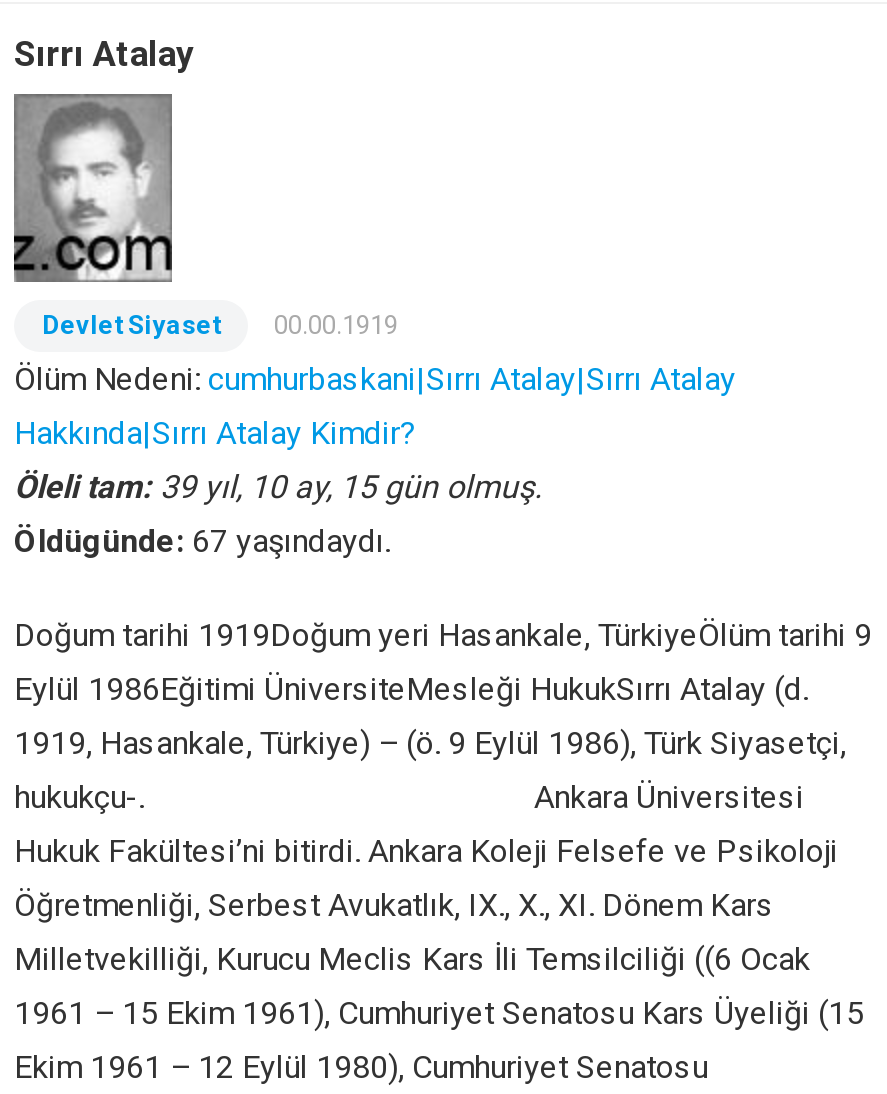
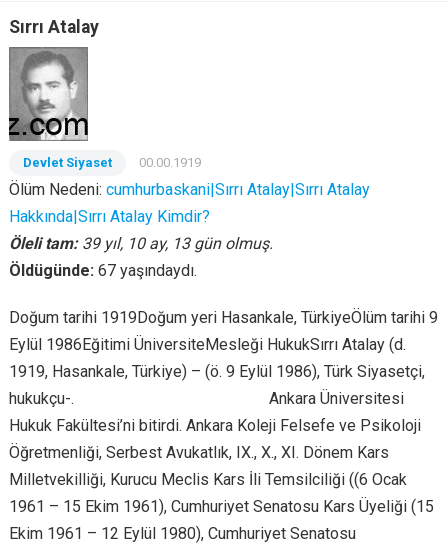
- Öleli tam: 39 yıl, 10 ay, 15 gün olmuş.
+ Öleli tam: 39 yıl, 10 ay, 13 gün olmuş.
